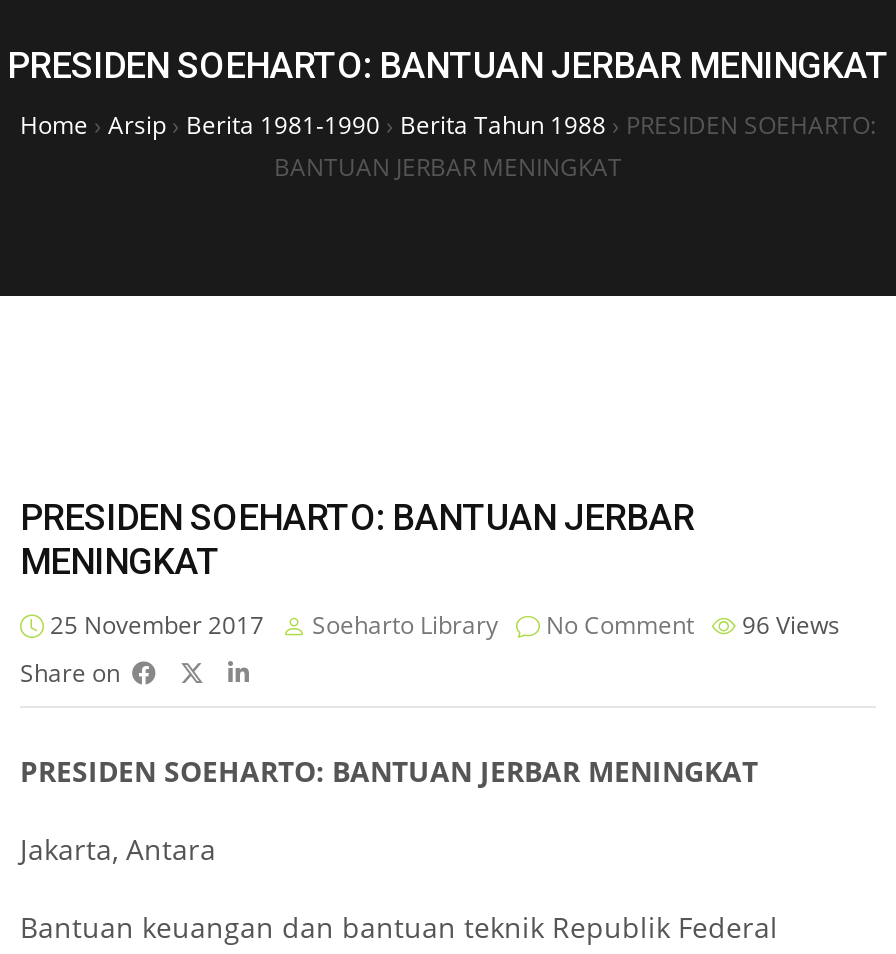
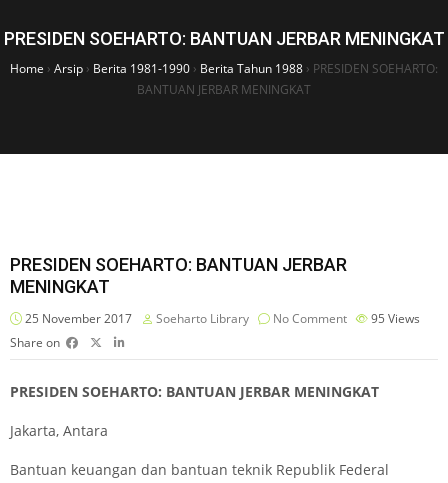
- 25 November 2017 Soeharto Library No Comment 96 Views
+ 25 November 2017 Soeharto Library No Comment 95 Views
